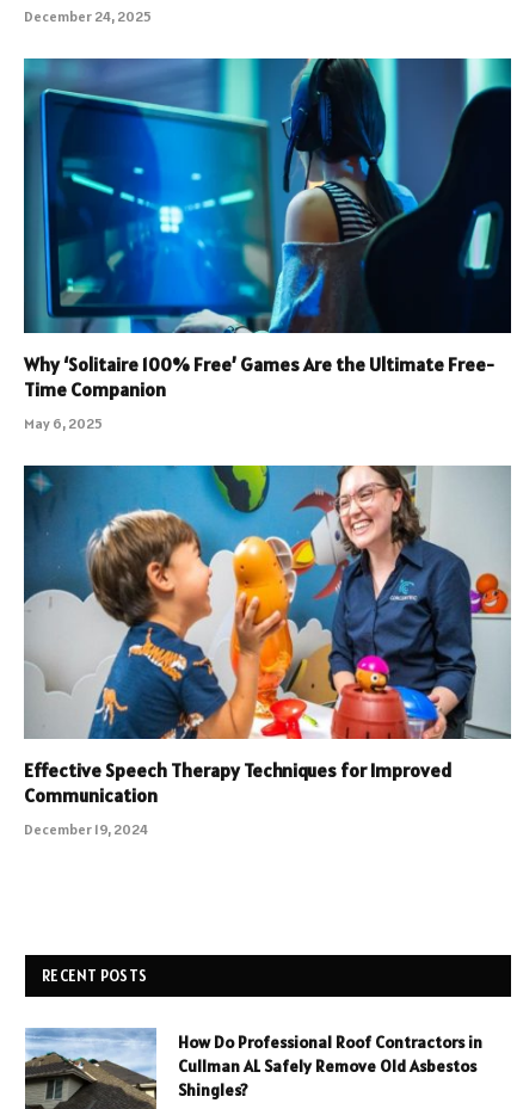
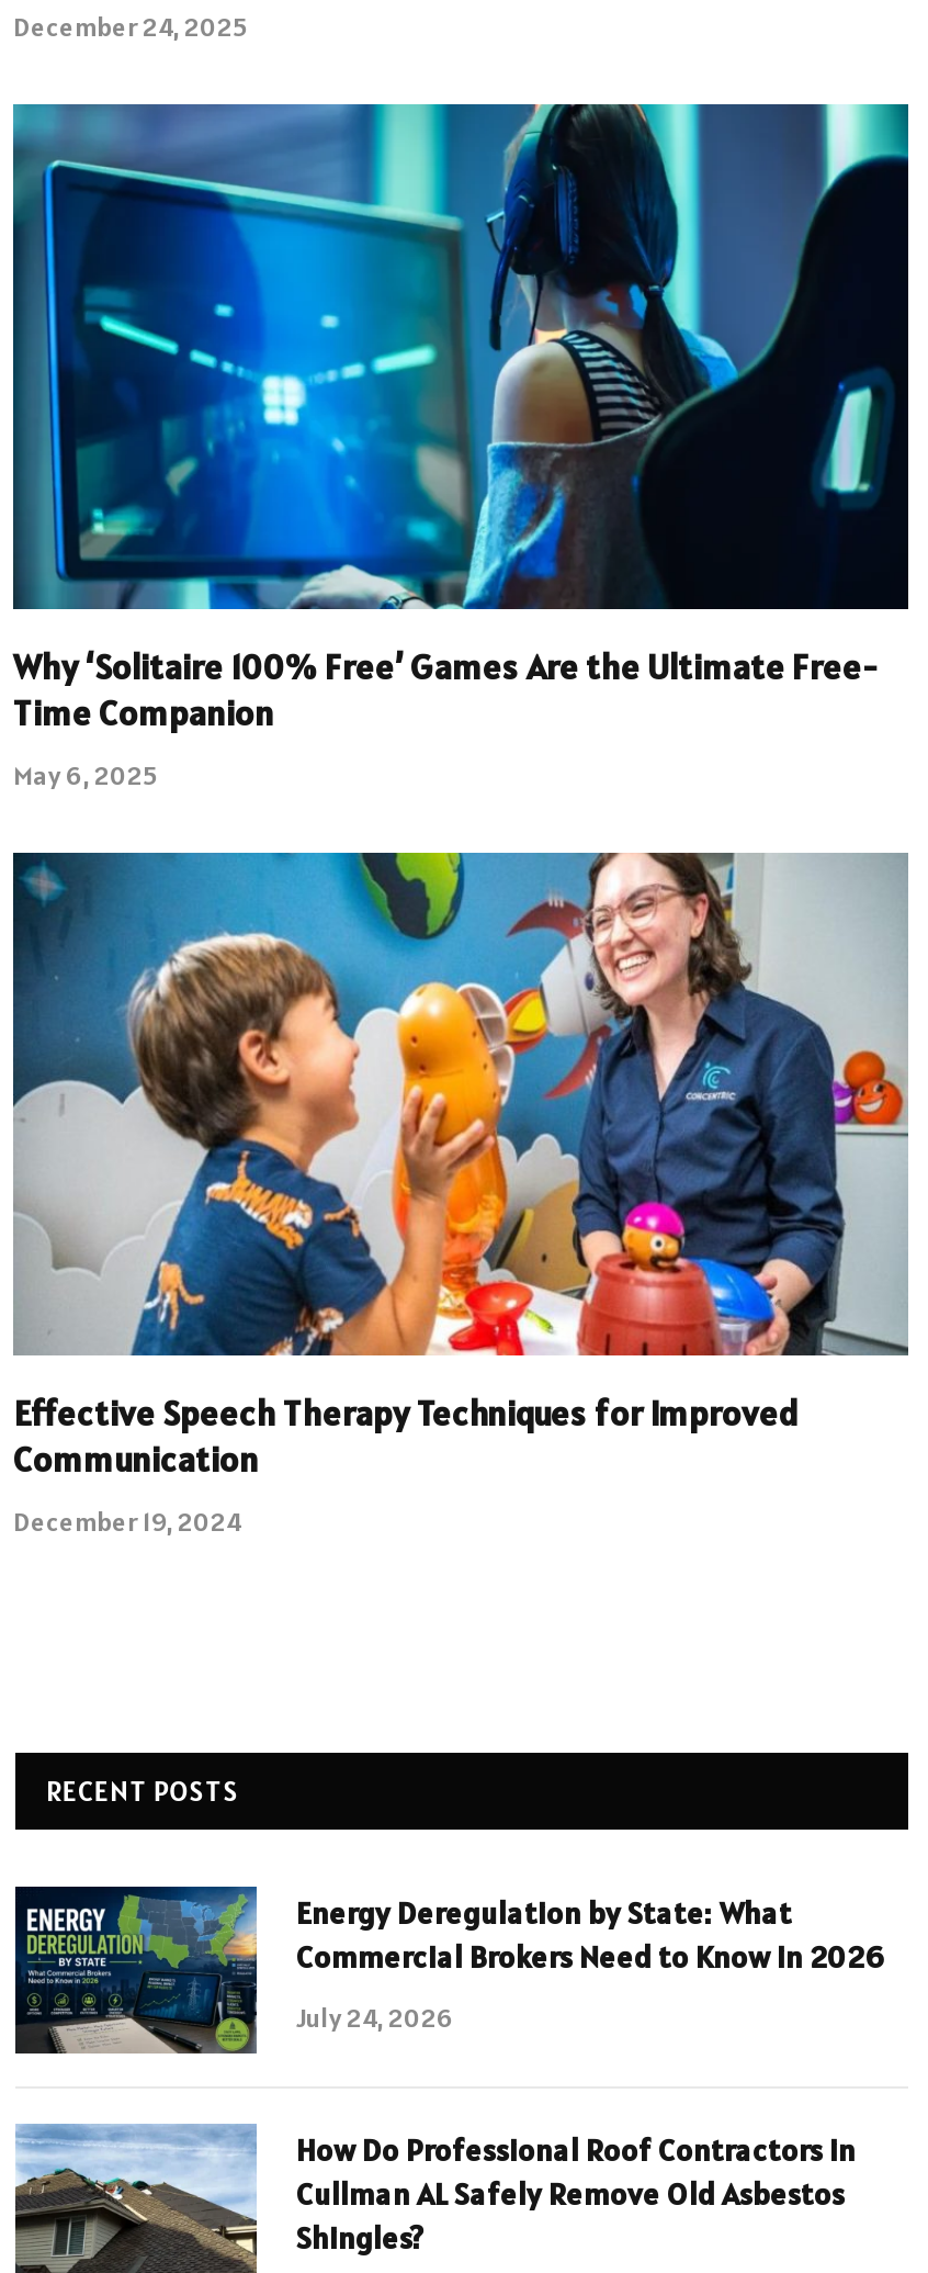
+ [image]
+ Energy Deregulation by State: What
+ Commercial Brokers Need to Know in 2026
+ July 24, 2026
